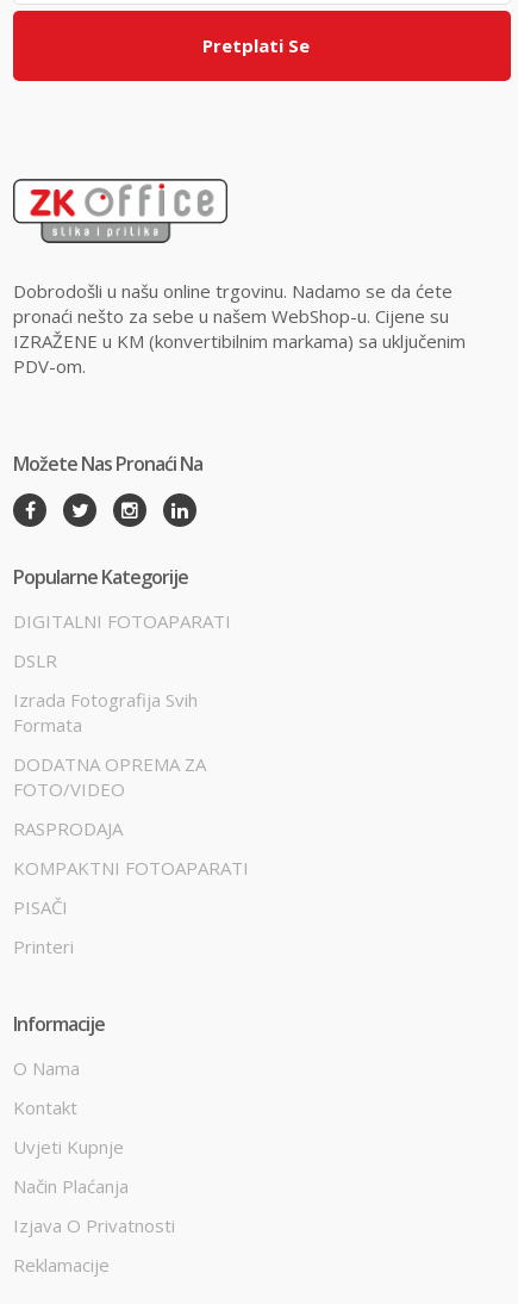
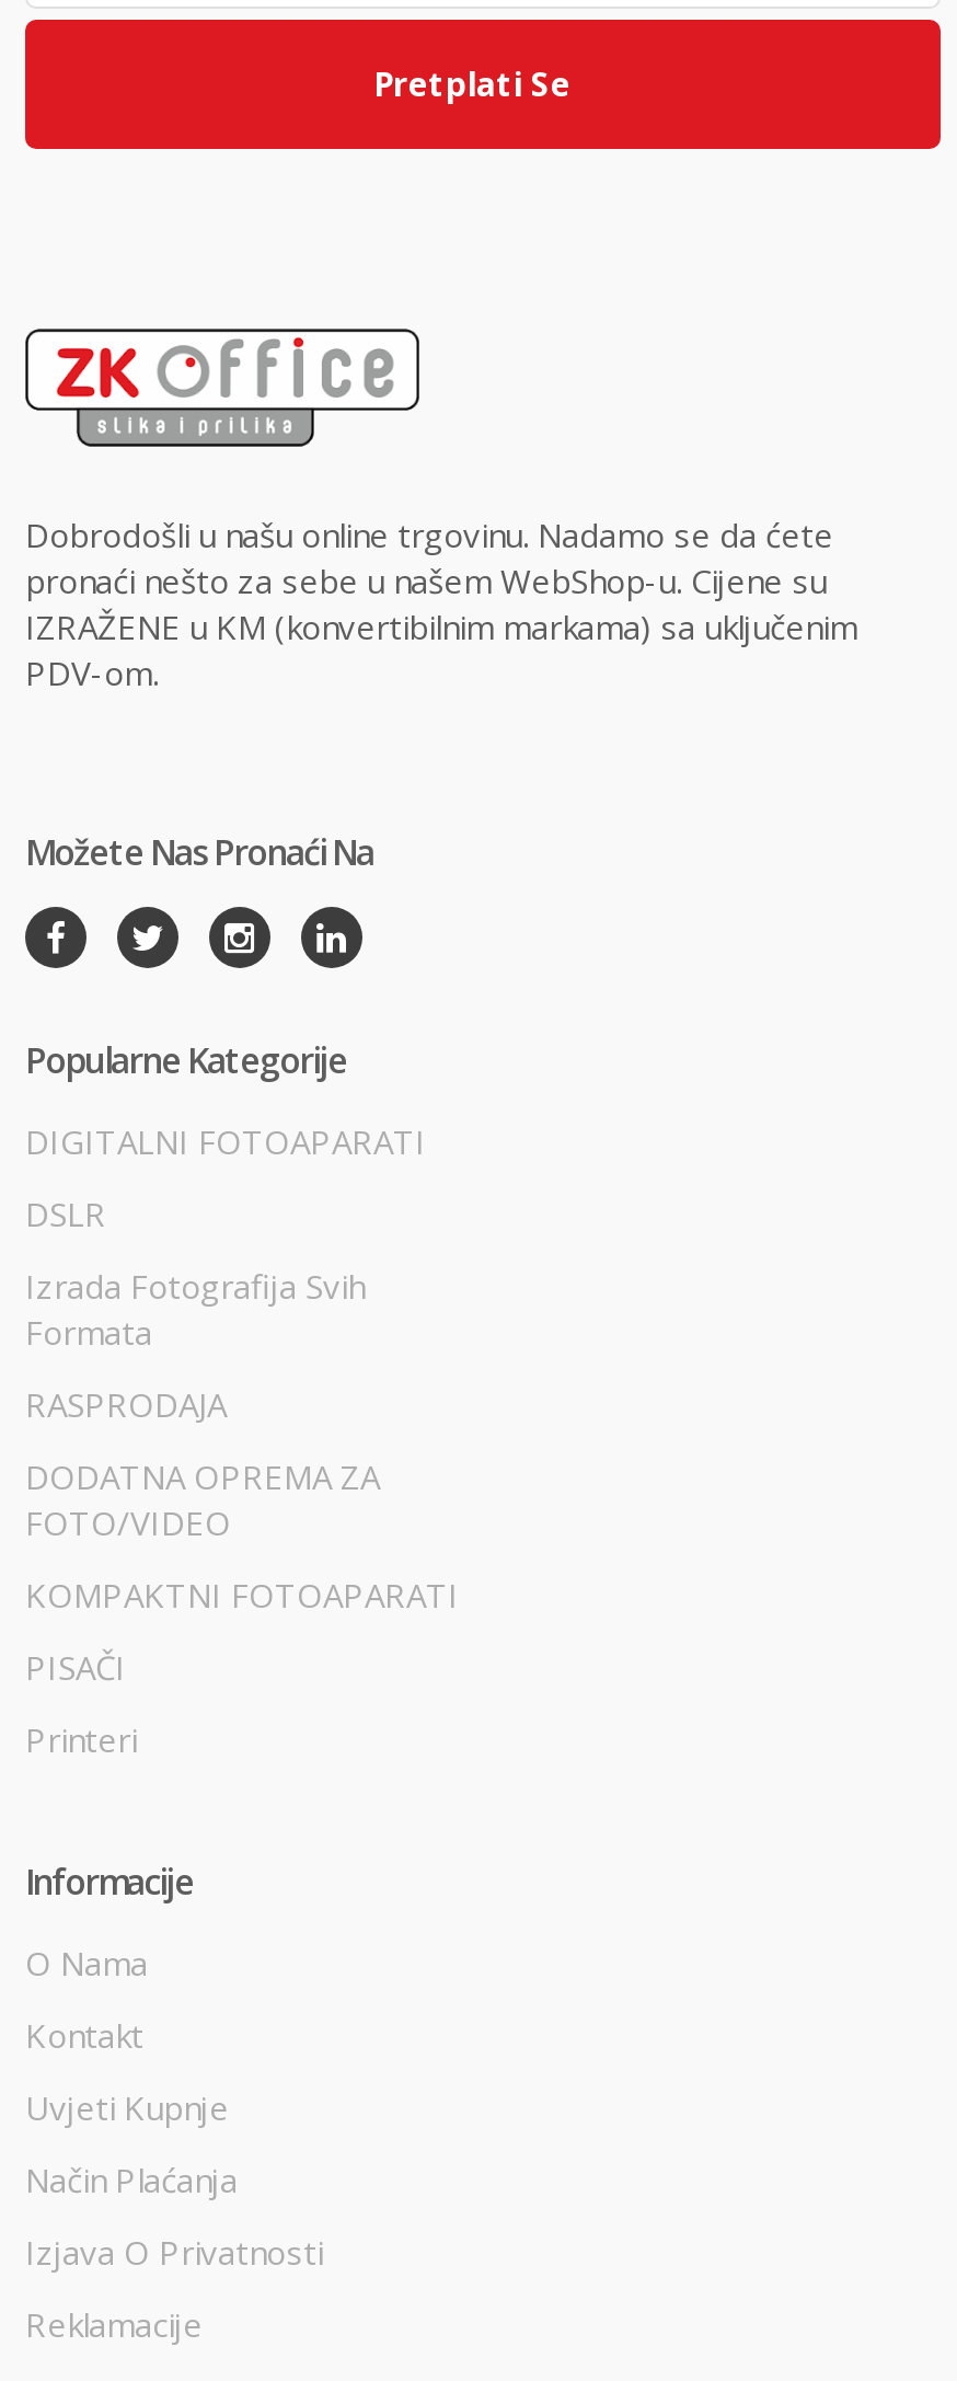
moved down: DODATNA OPREMA ZA | FOTO/VIDEO

moved up: RASPRODAJA
